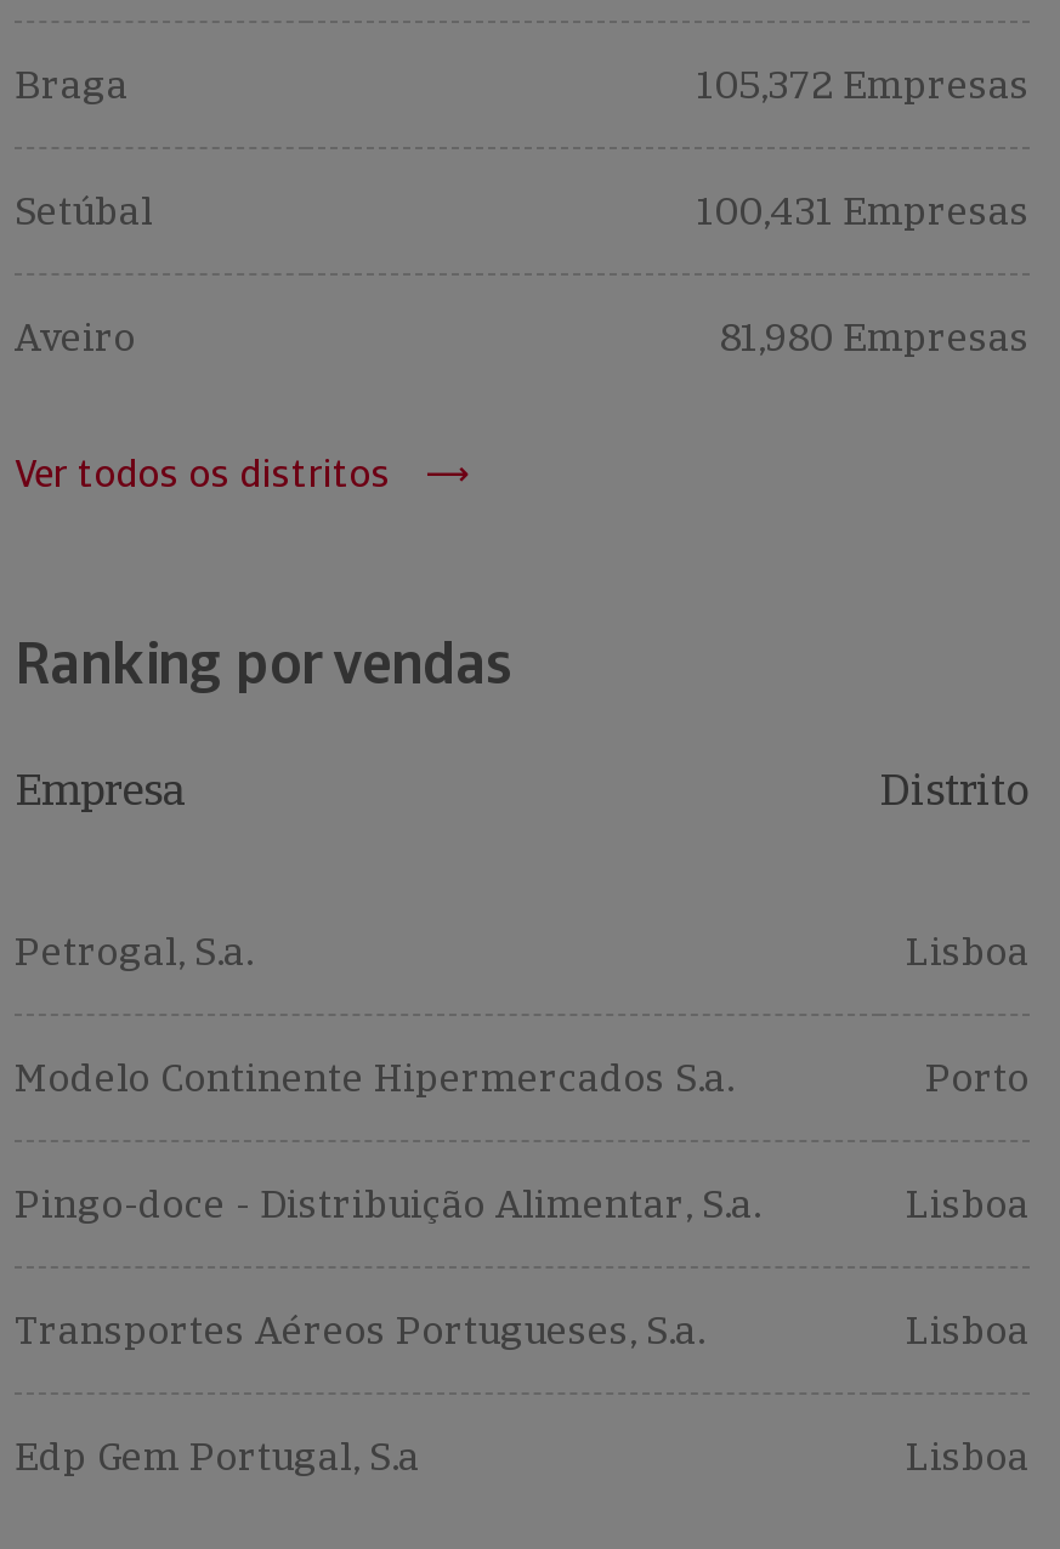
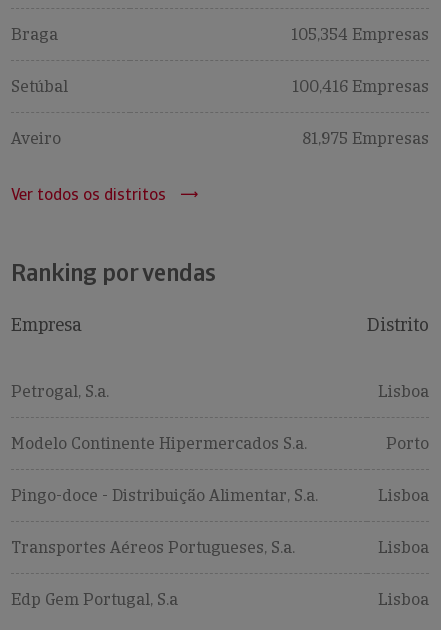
- 105,372 Empresas
+ 105,354 Empresas

- 100,431 Empresas
+ 100,416 Empresas

- 81,980 Empresas
+ 81,975 Empresas
